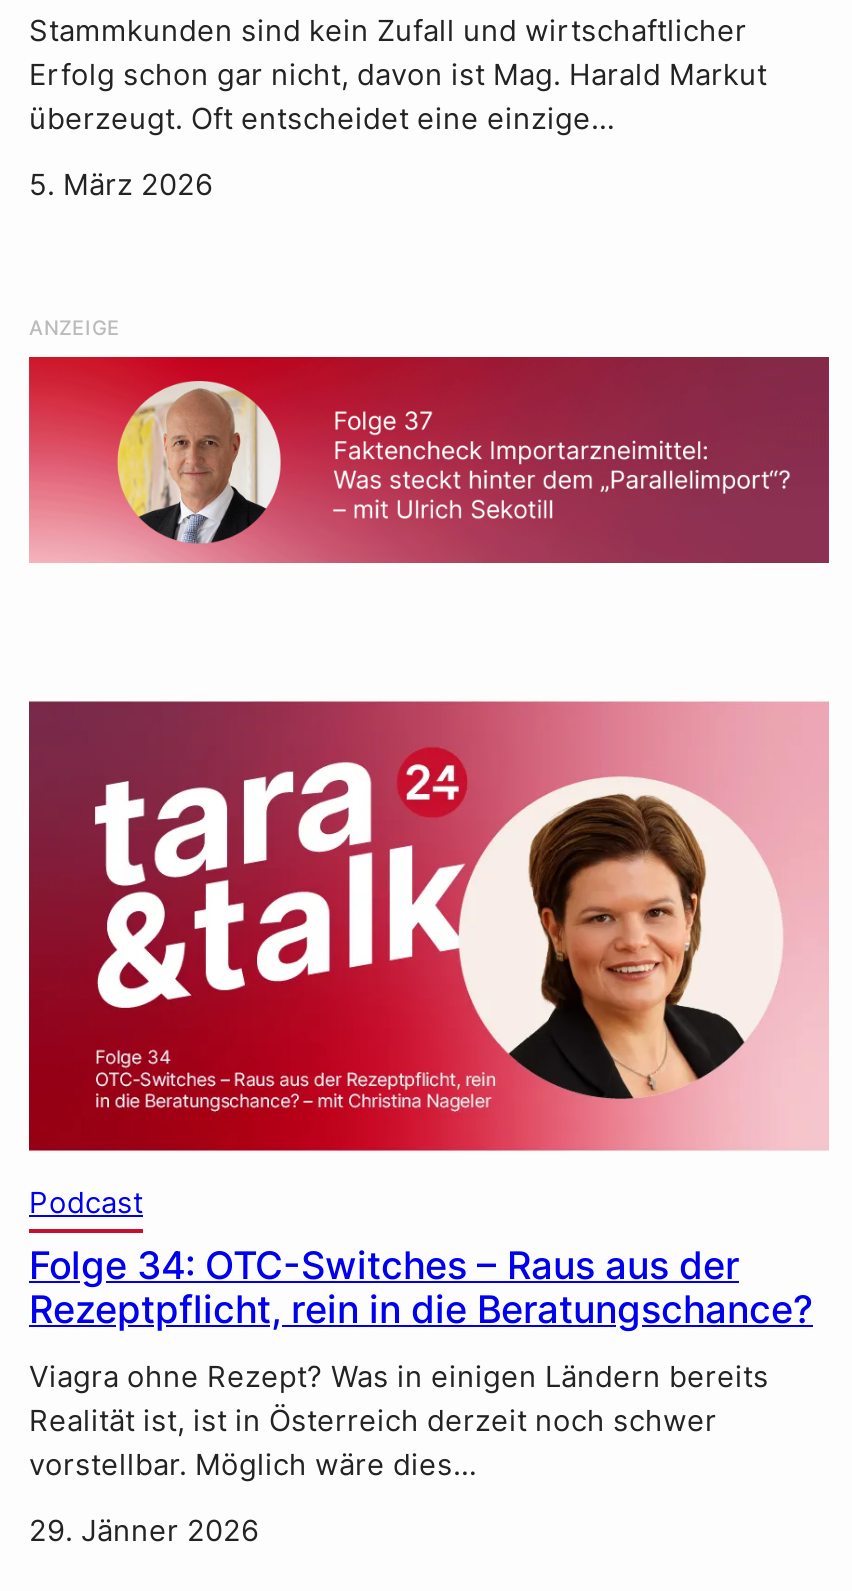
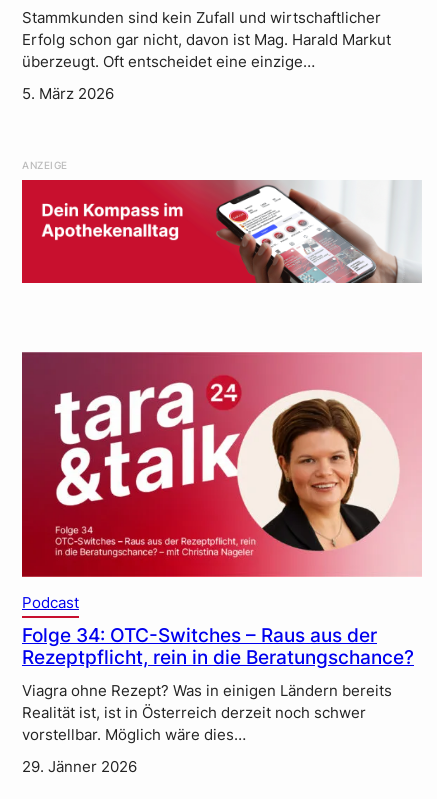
- [image]
+ [image]
